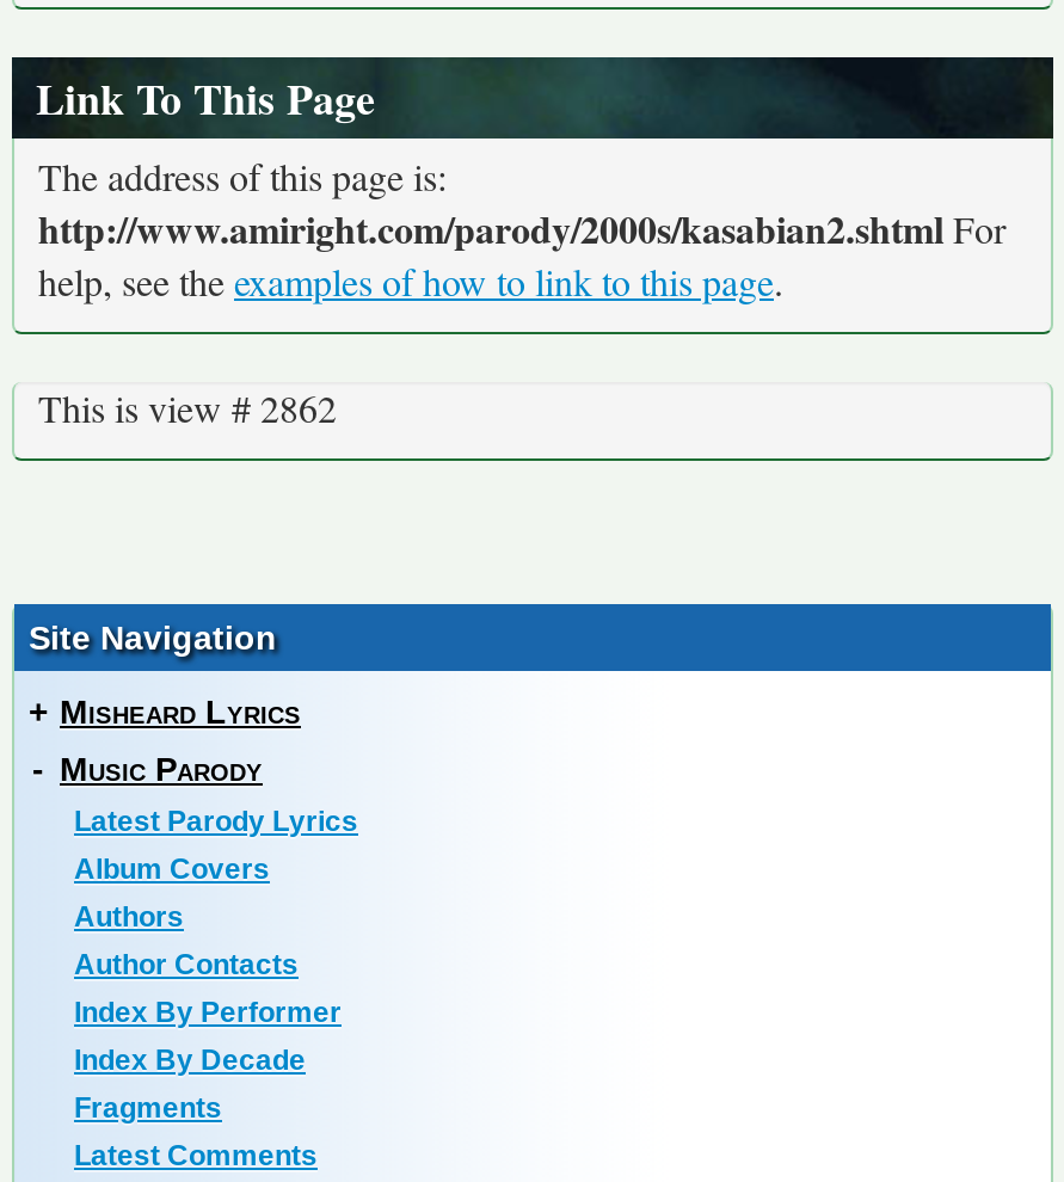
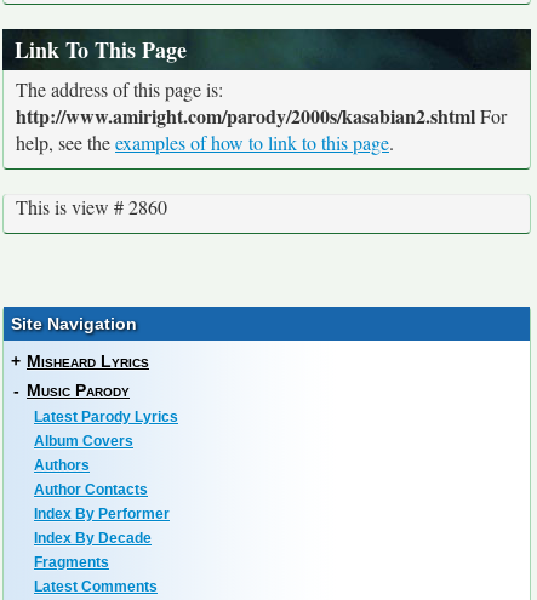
- This is view # 2862
+ This is view # 2860
